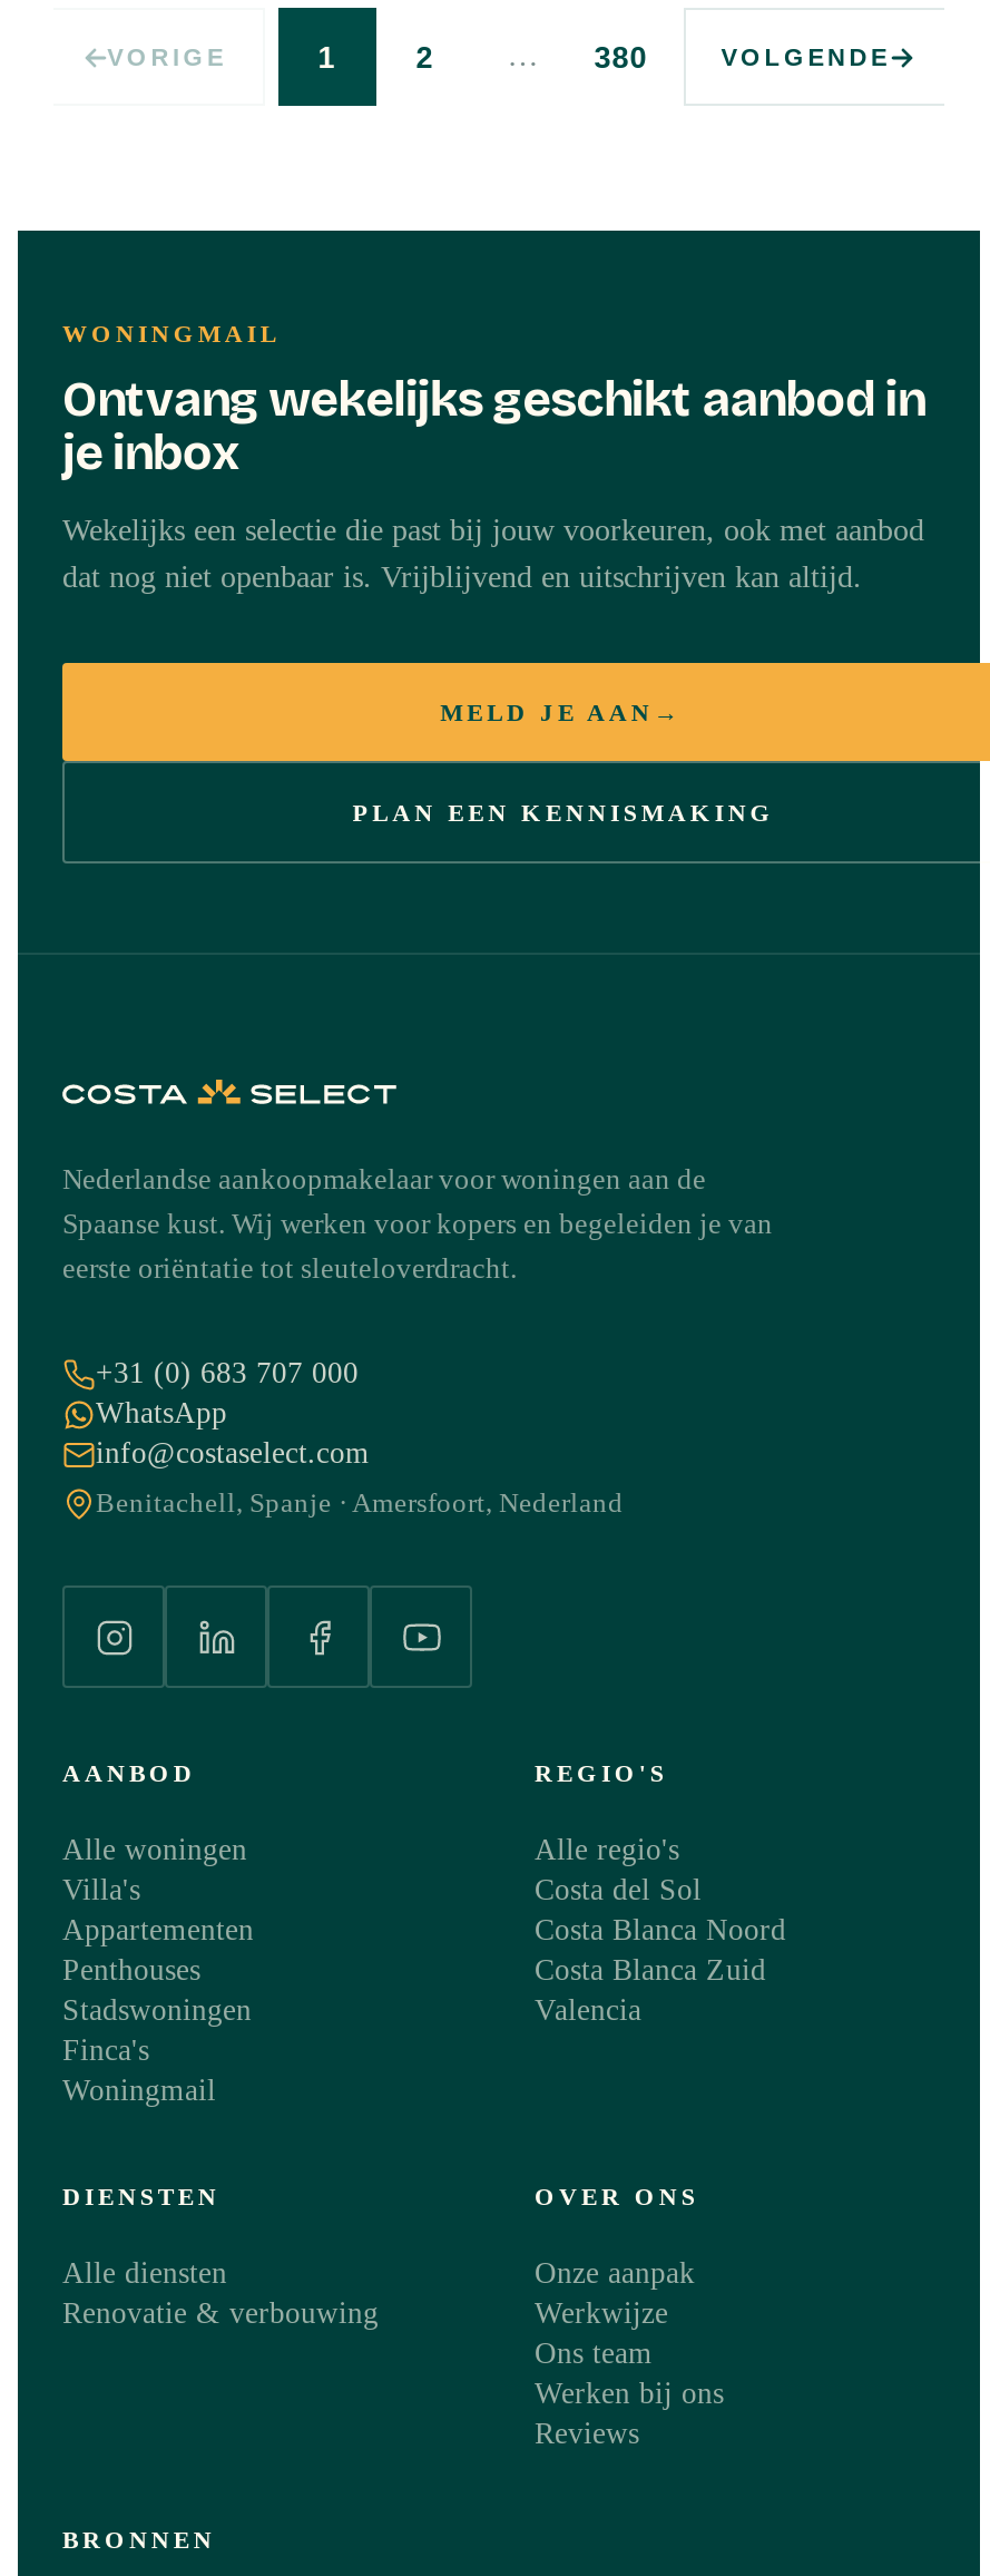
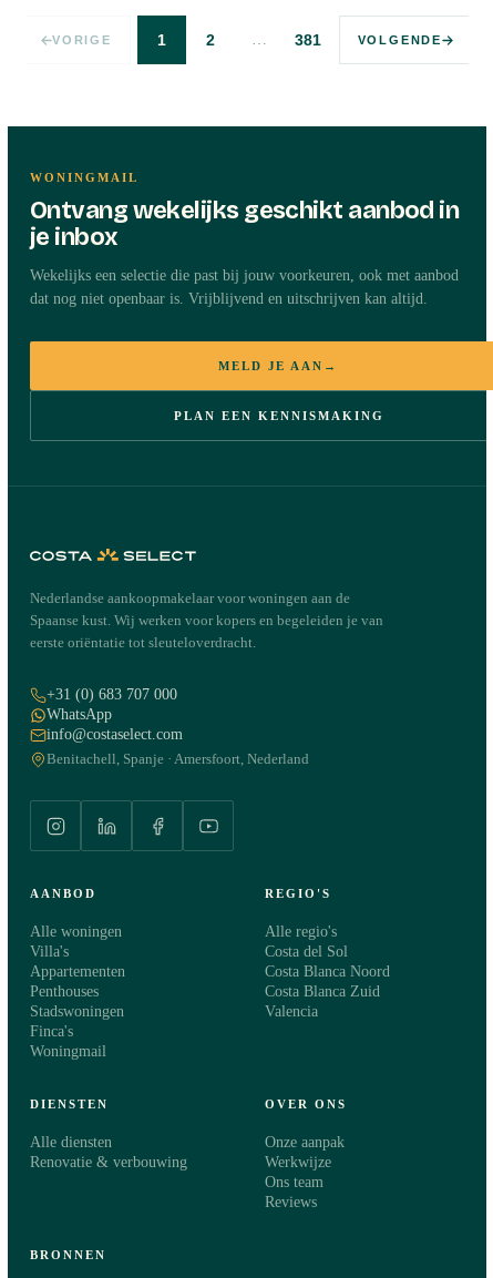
- 380
+ 381

- Werken bij ons
